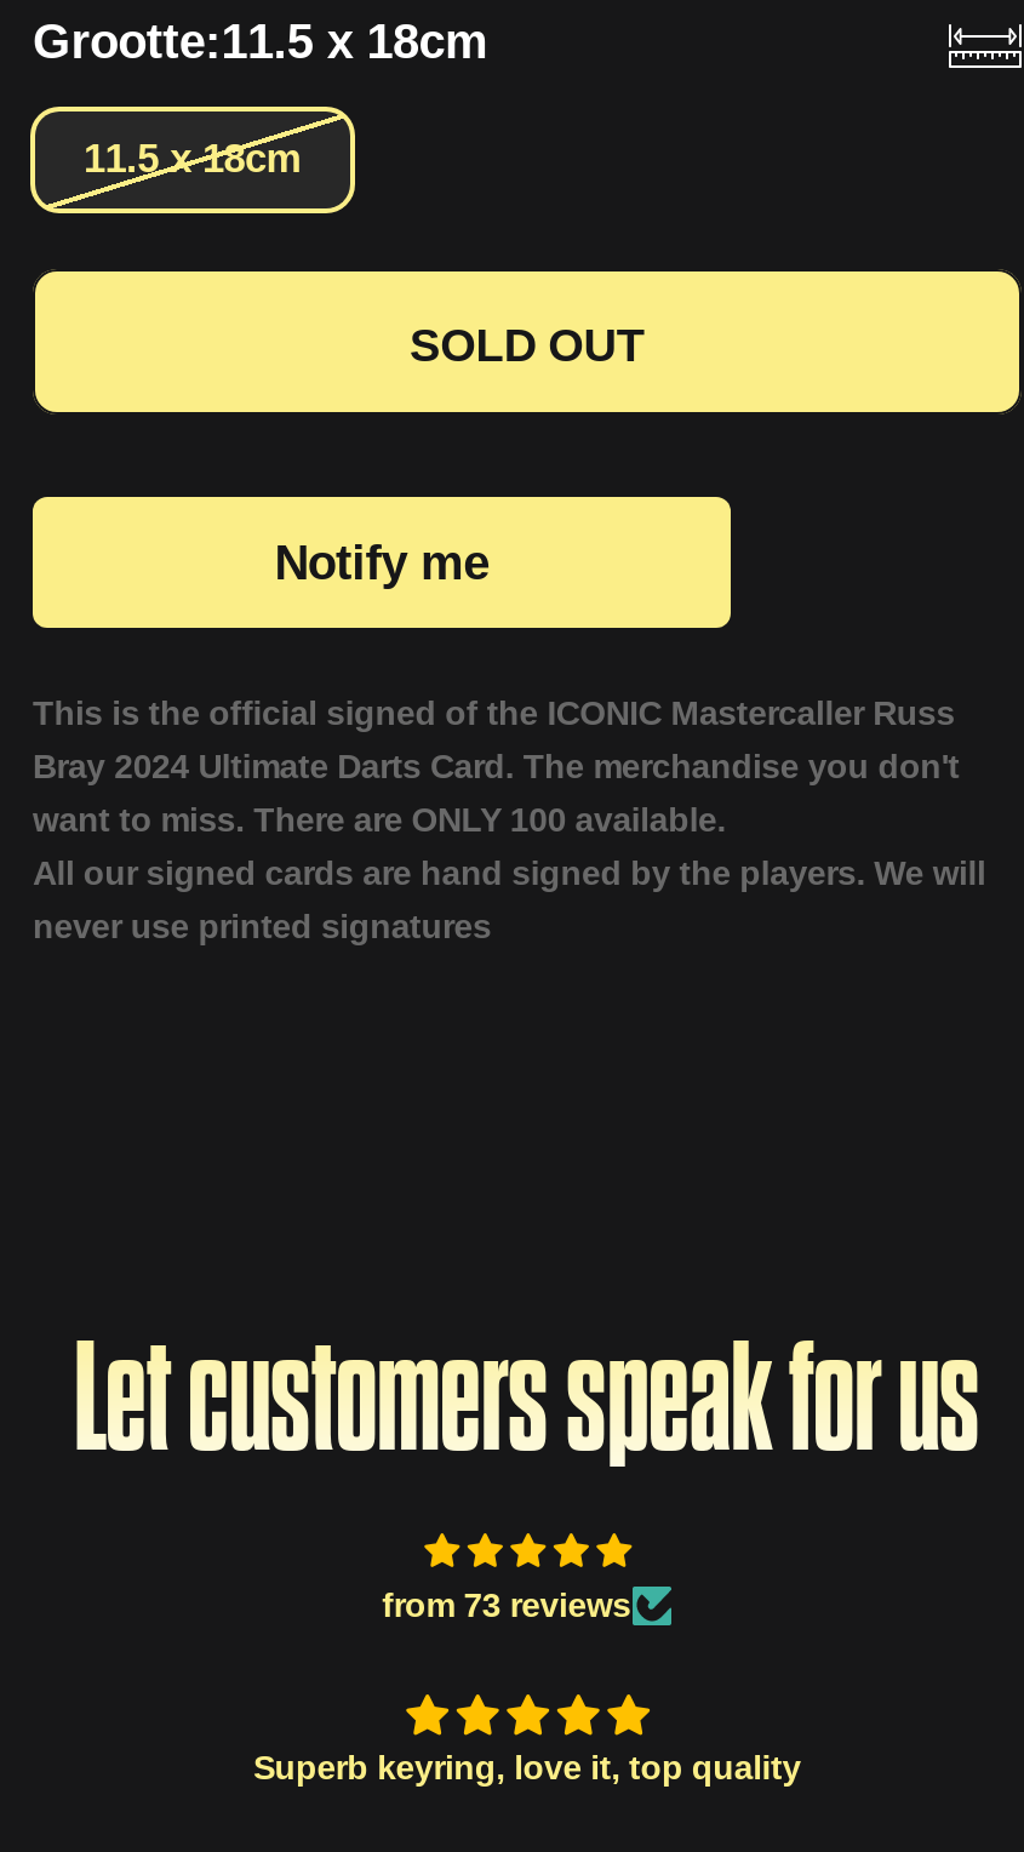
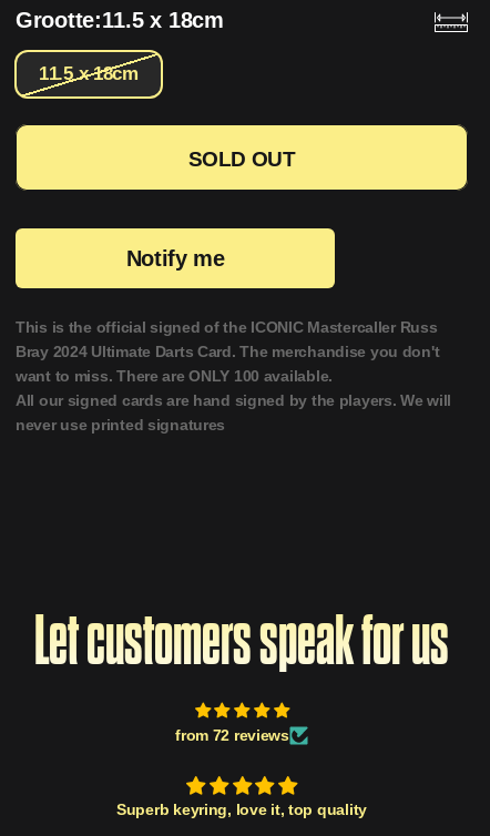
- from 73 reviews
+ from 72 reviews
